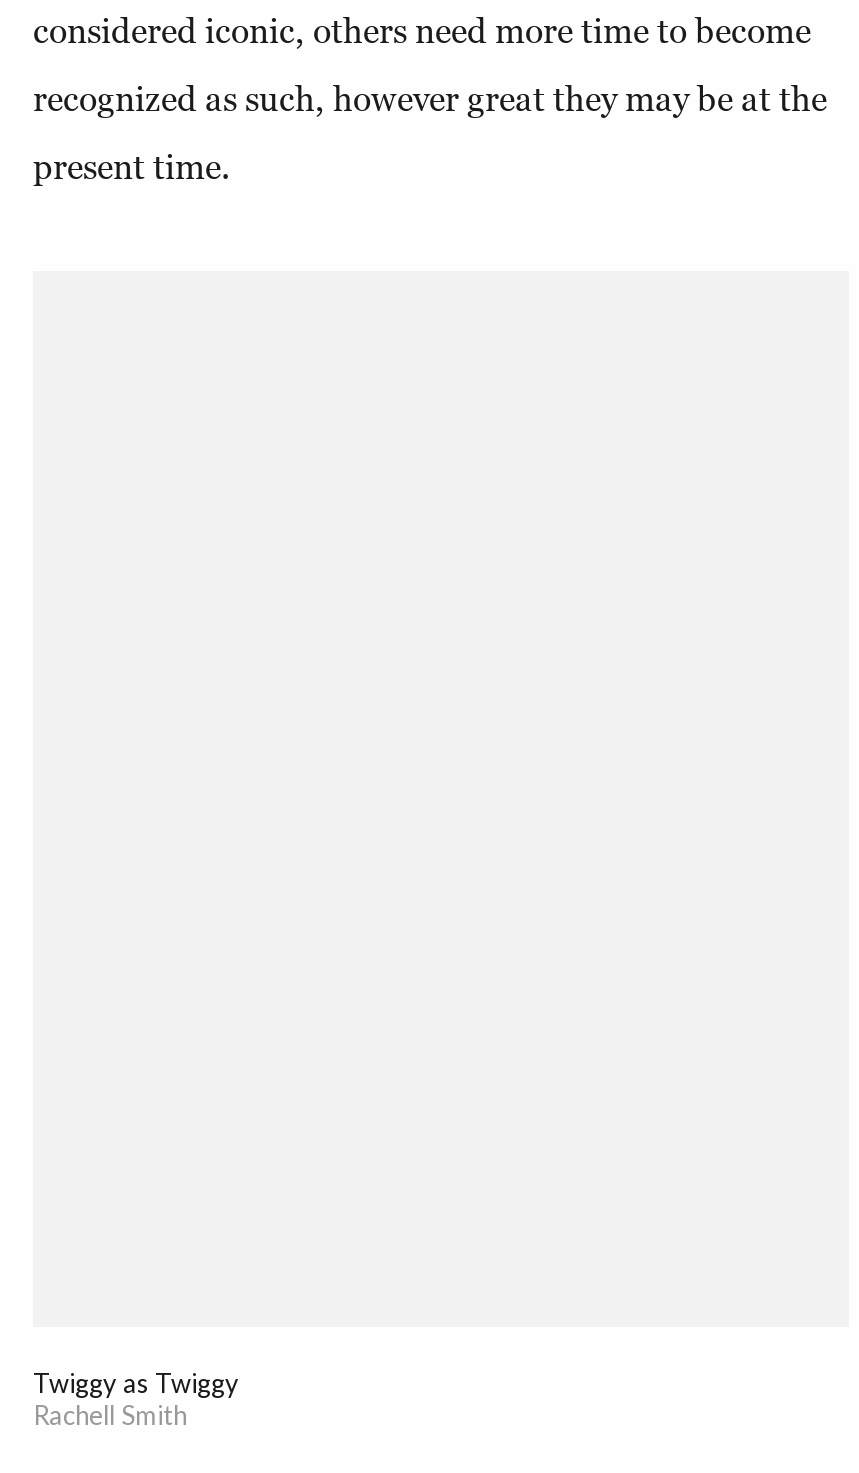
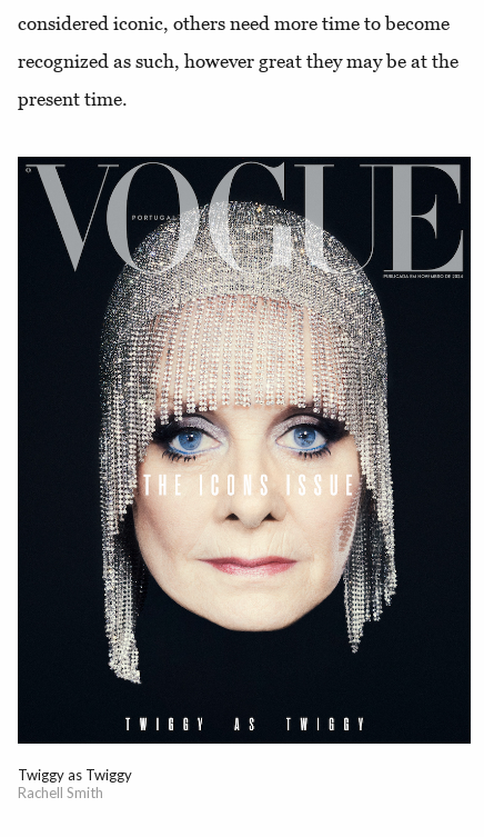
+ [image]
